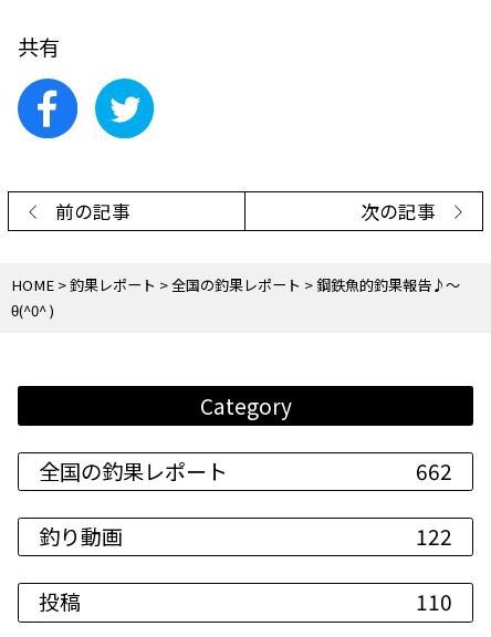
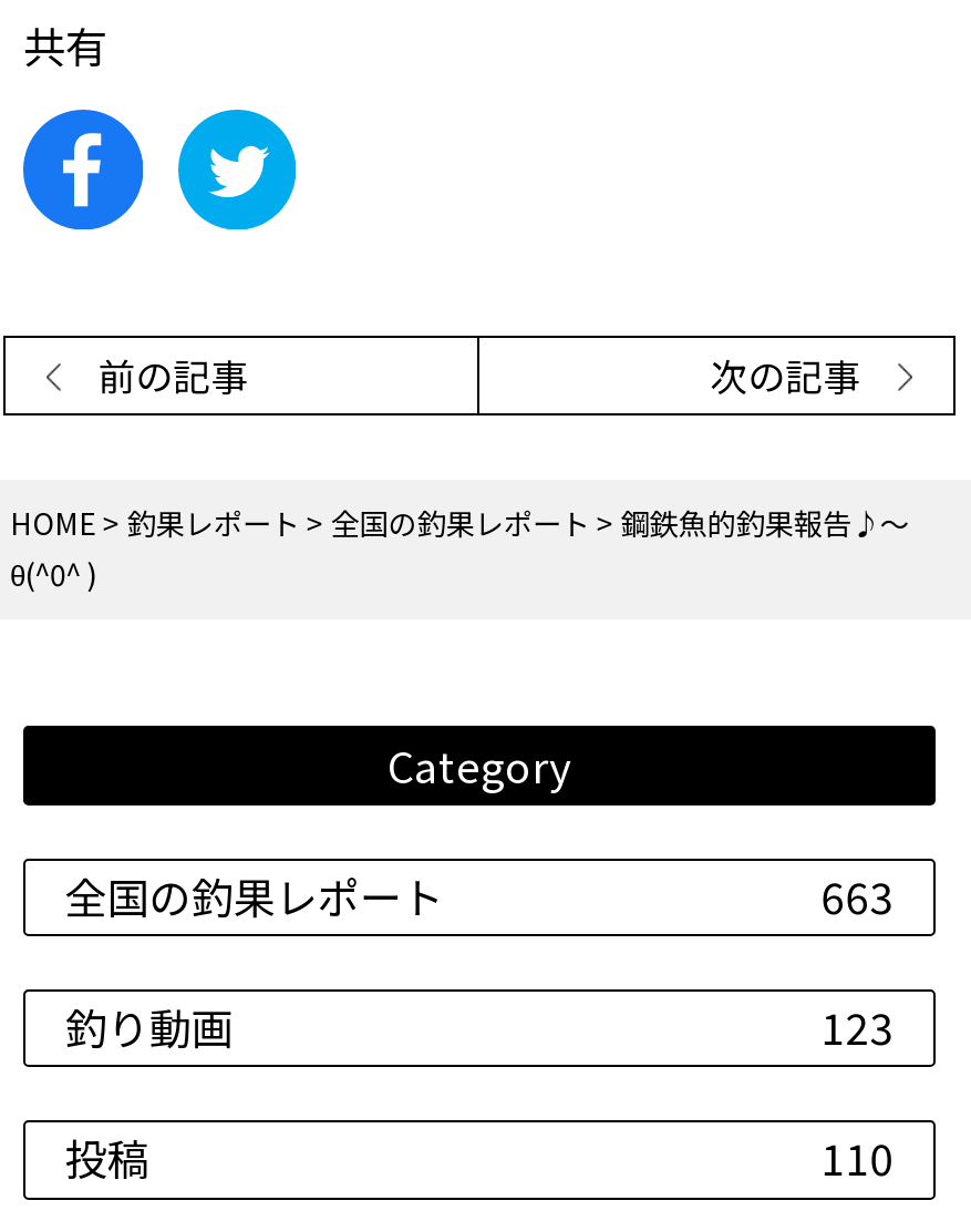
- 662
+ 663

- 122
+ 123
